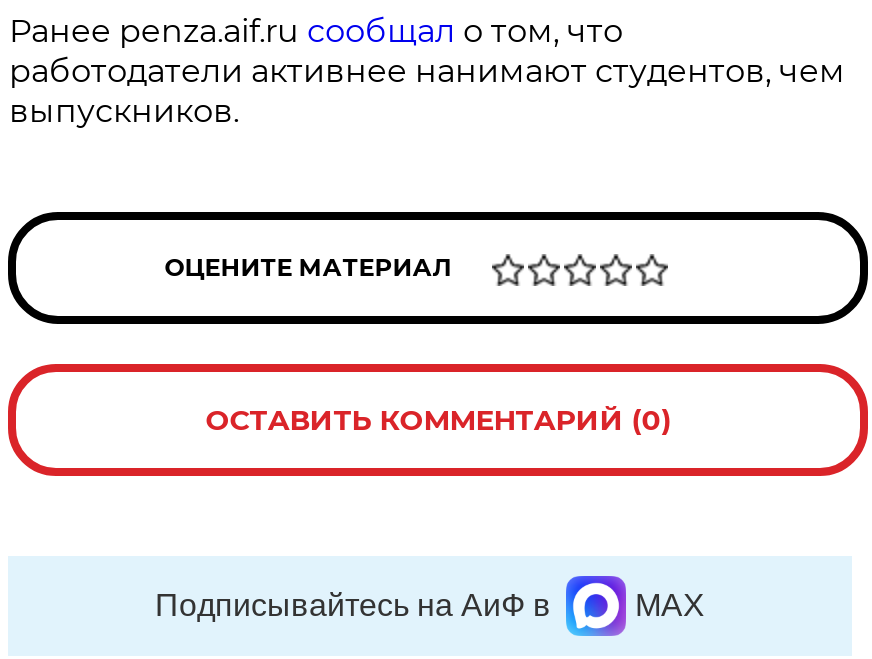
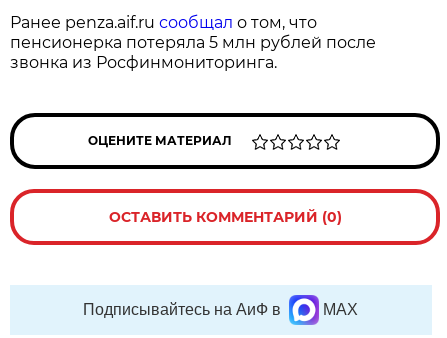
- работодатели активнее нанимают студентов, чем
- выпускников.
+ пенсионерка потеряла 5 млн рублей после
+ звонка из Росфинмониторинга.
